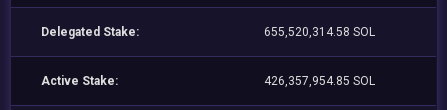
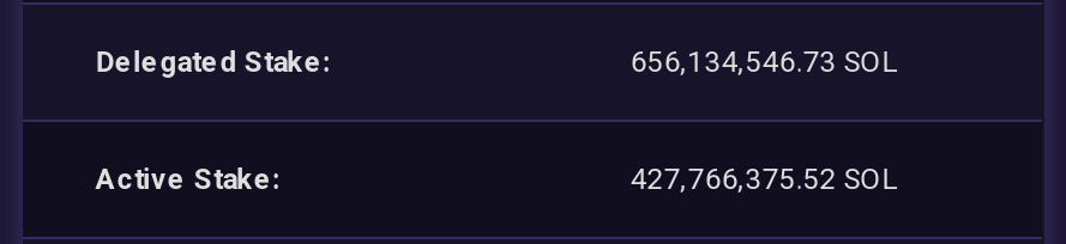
- 655,520,314.58 SOL
+ 656,134,546.73 SOL

- 426,357,954.85 SOL
+ 427,766,375.52 SOL
